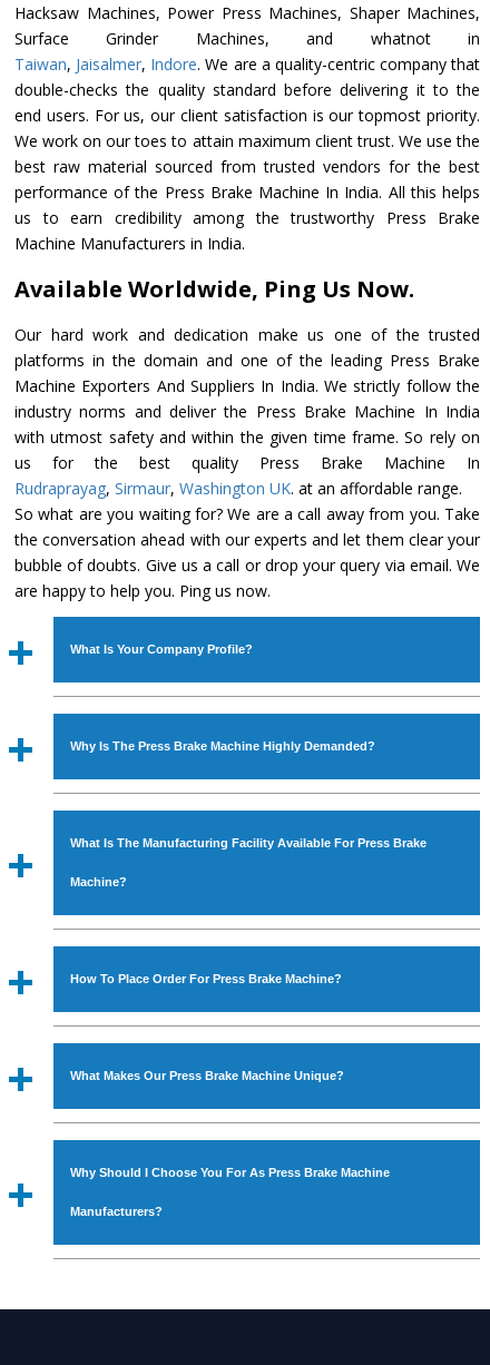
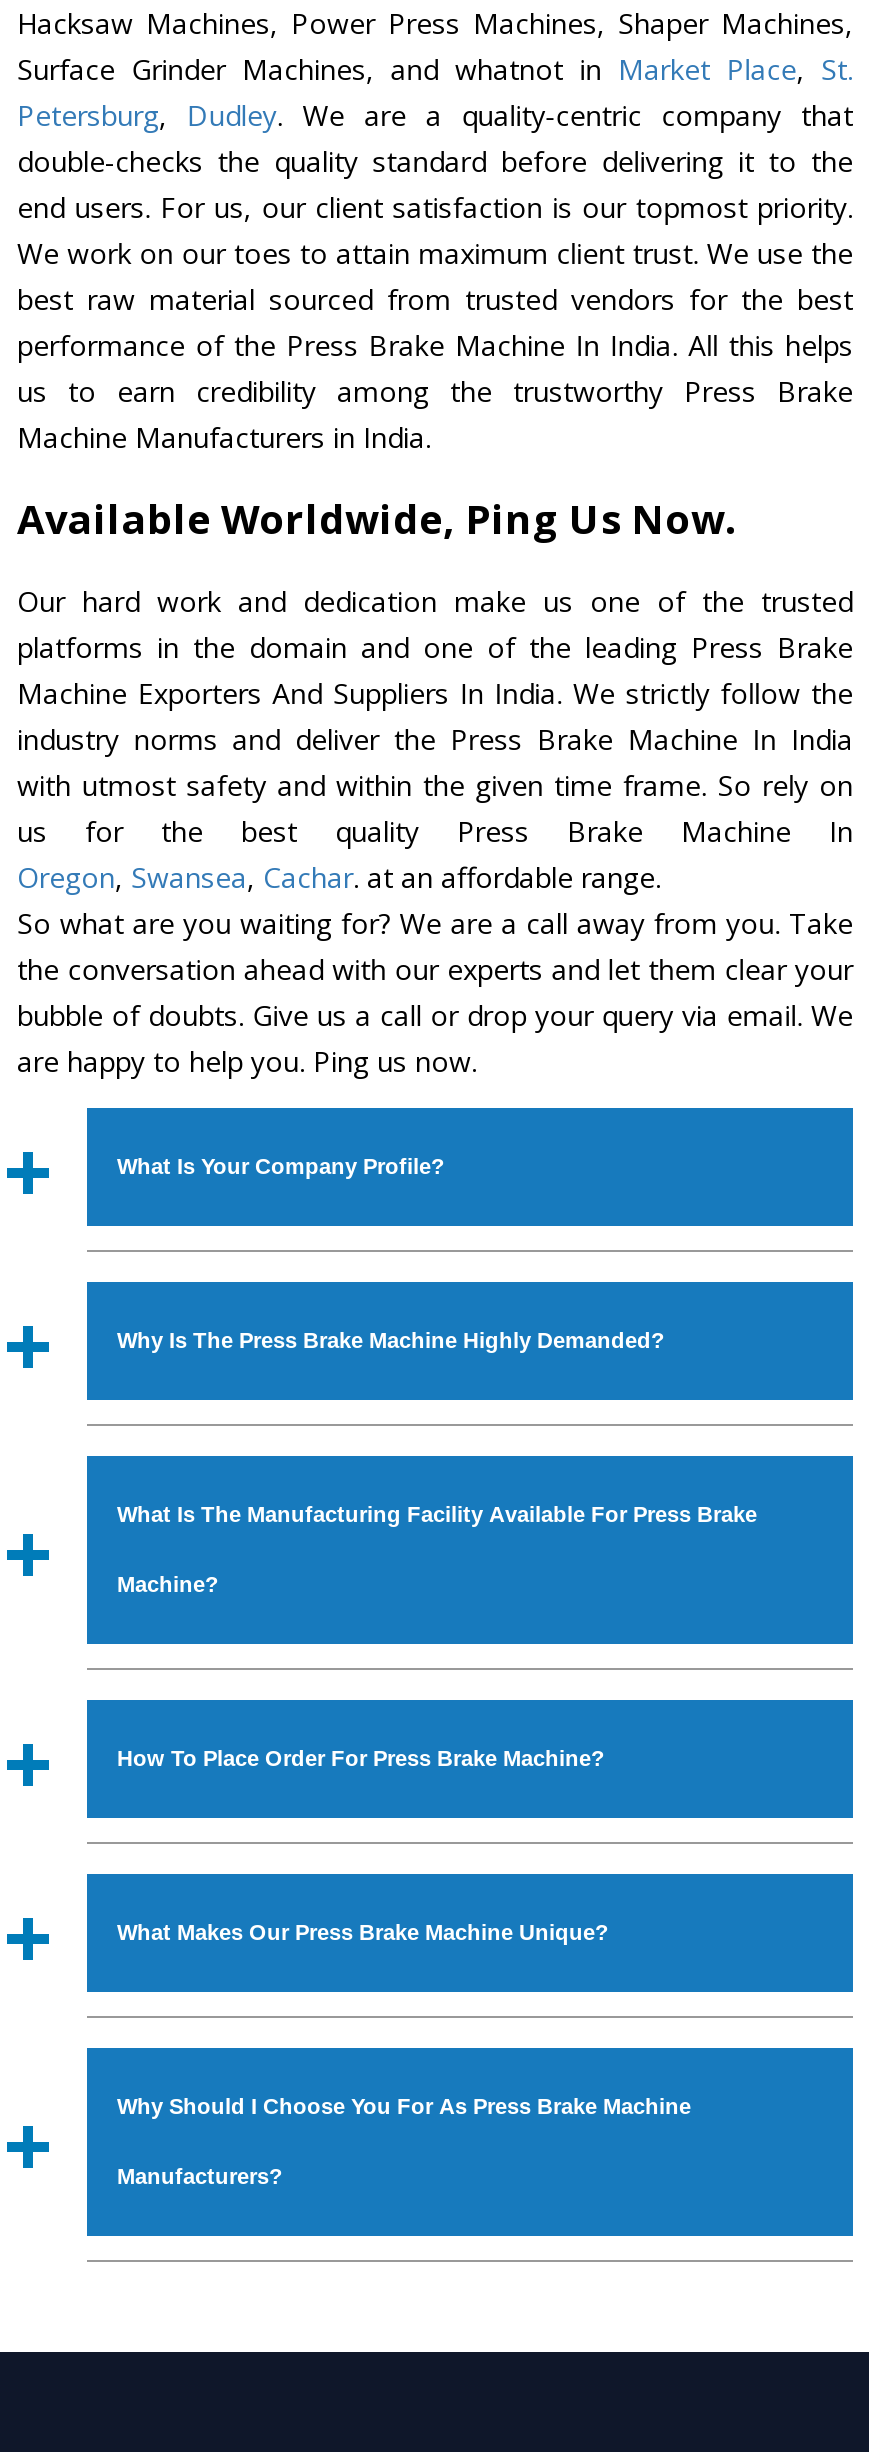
- Surface Grinder Machines, and whatnot in
- Taiwan, Jaisalmer, Indore. We are a quality-centric company that
+ Surface Grinder Machines, and whatnot in Market Place, St.
+ Petersburg, Dudley. We are a quality-centric company that

- Rudraprayag, Sirmaur, Washington UK. at an affordable range.
+ Oregon, Swansea, Cachar. at an affordable range.
